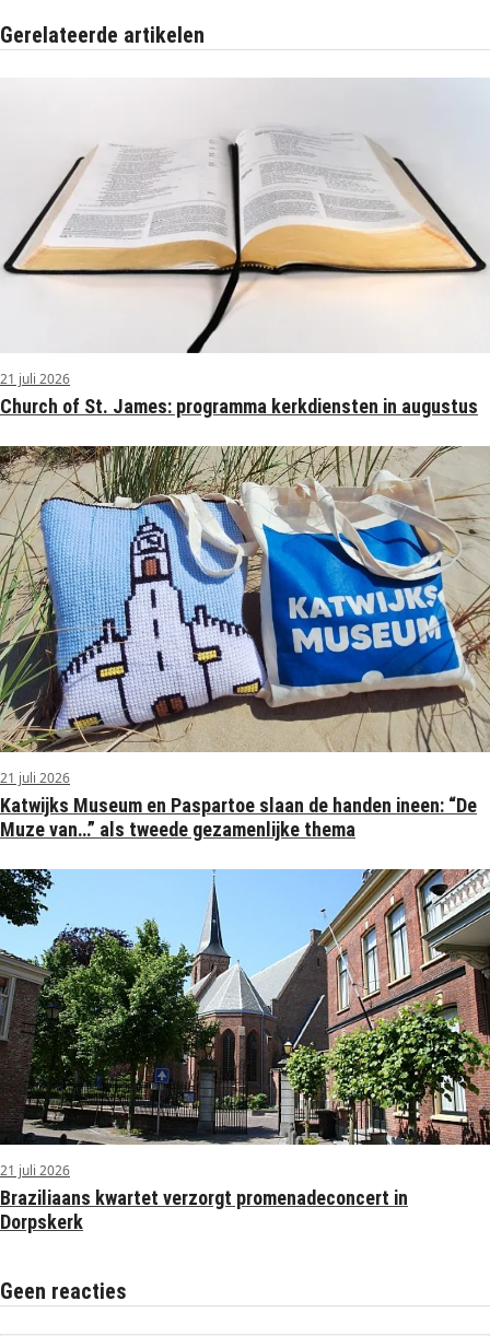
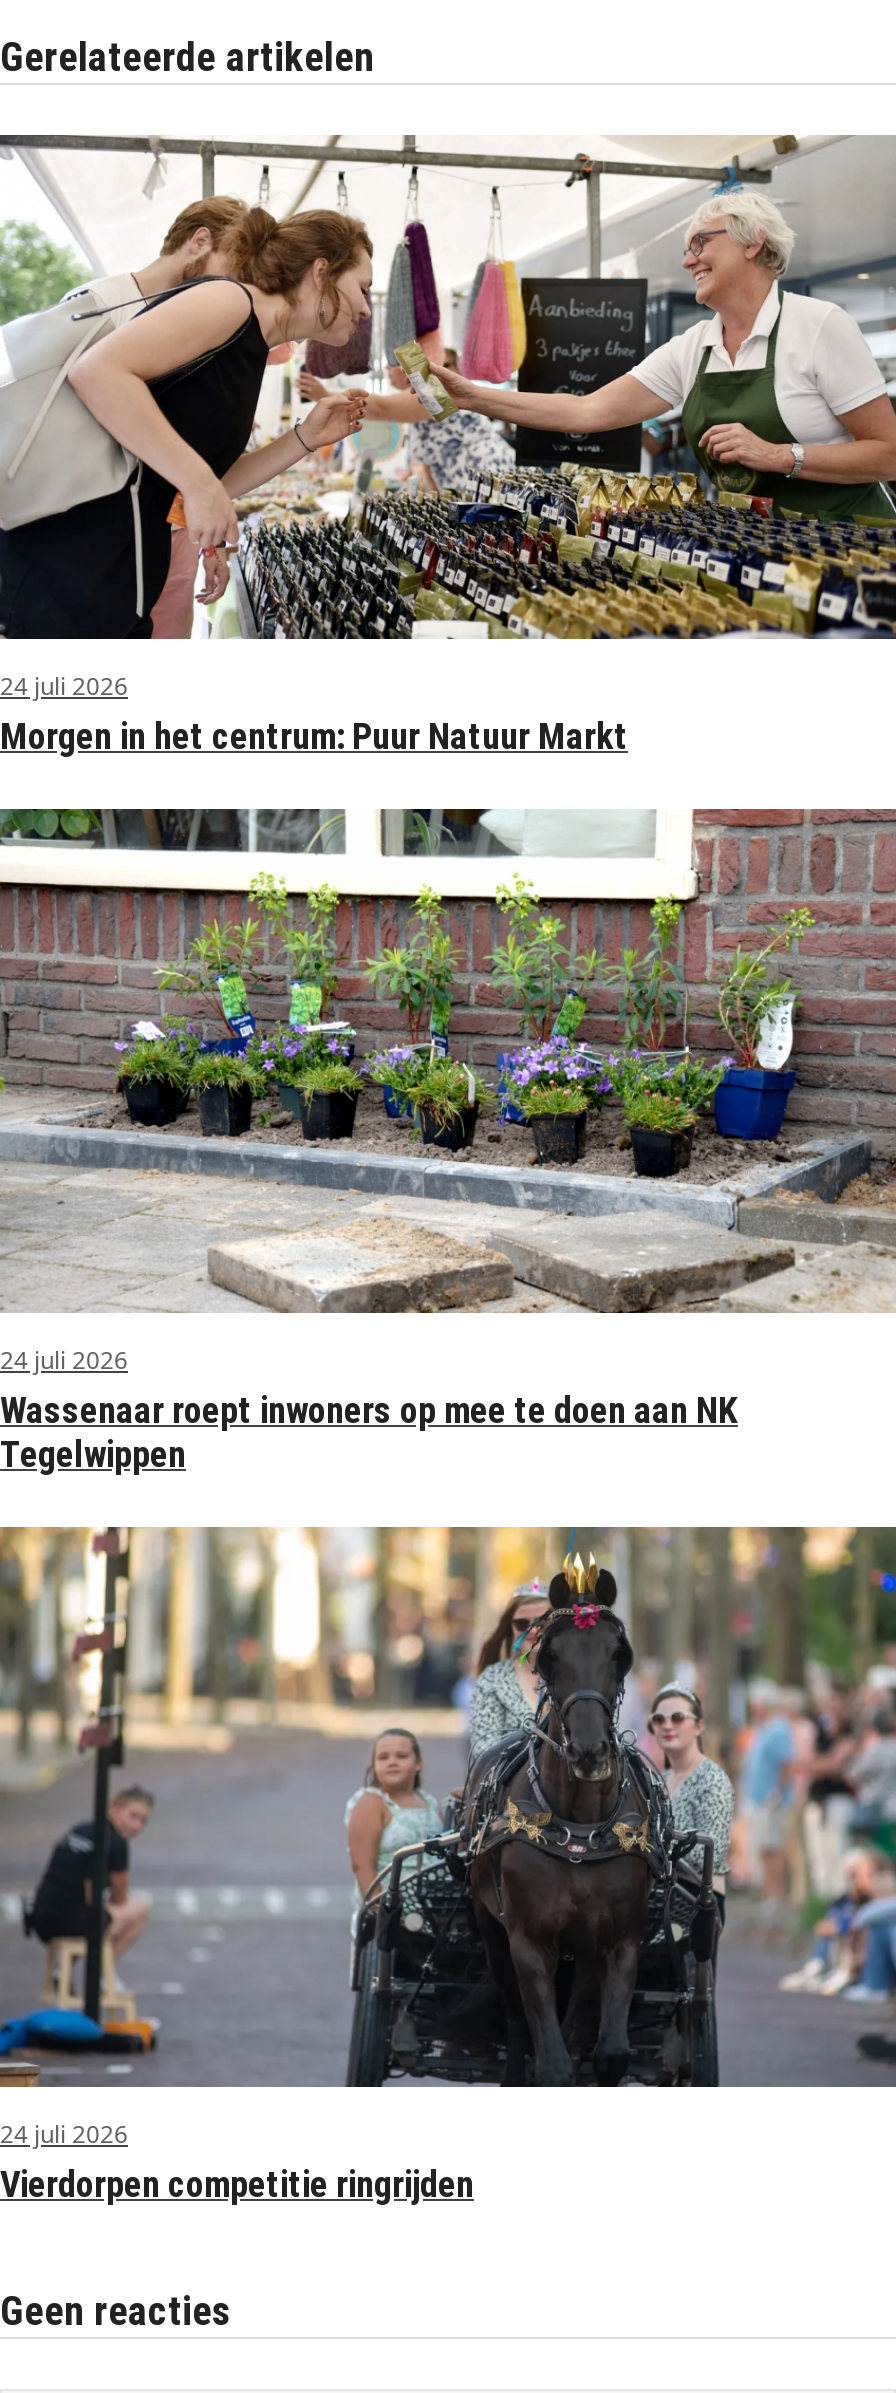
- [image]
- 21 juli 2026
- Church of St. James: programma kerkdiensten in augustus
+ [image]
+ 24 juli 2026
+ Morgen in het centrum: Puur Natuur Markt

- [image]
- 21 juli 2026
- Katwijks Museum en Paspartoe slaan de handen ineen: “De
- Muze van…” als tweede gezamenlijke thema
+ [image]
+ 24 juli 2026
+ Wassenaar roept inwoners op mee te doen aan NK
+ Tegelwippen

- [image]
- 21 juli 2026
- Braziliaans kwartet verzorgt promenadeconcert in
- Dorpskerk
+ [image]
+ 24 juli 2026
+ Vierdorpen competitie ringrijden
